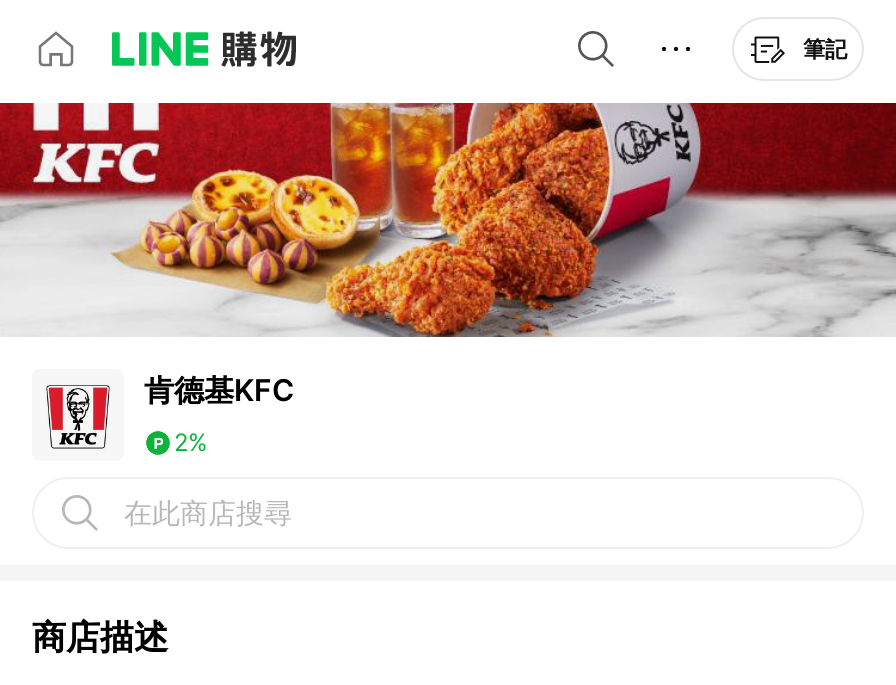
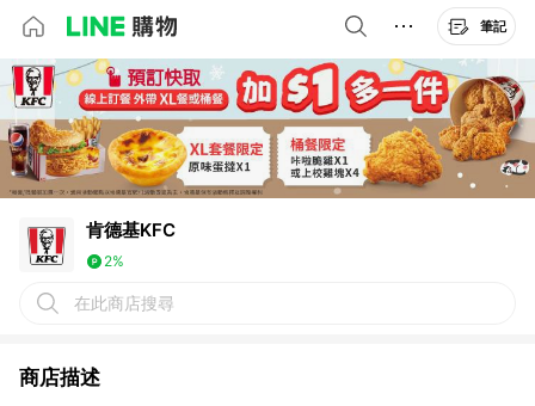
- [image]
+ [image]
